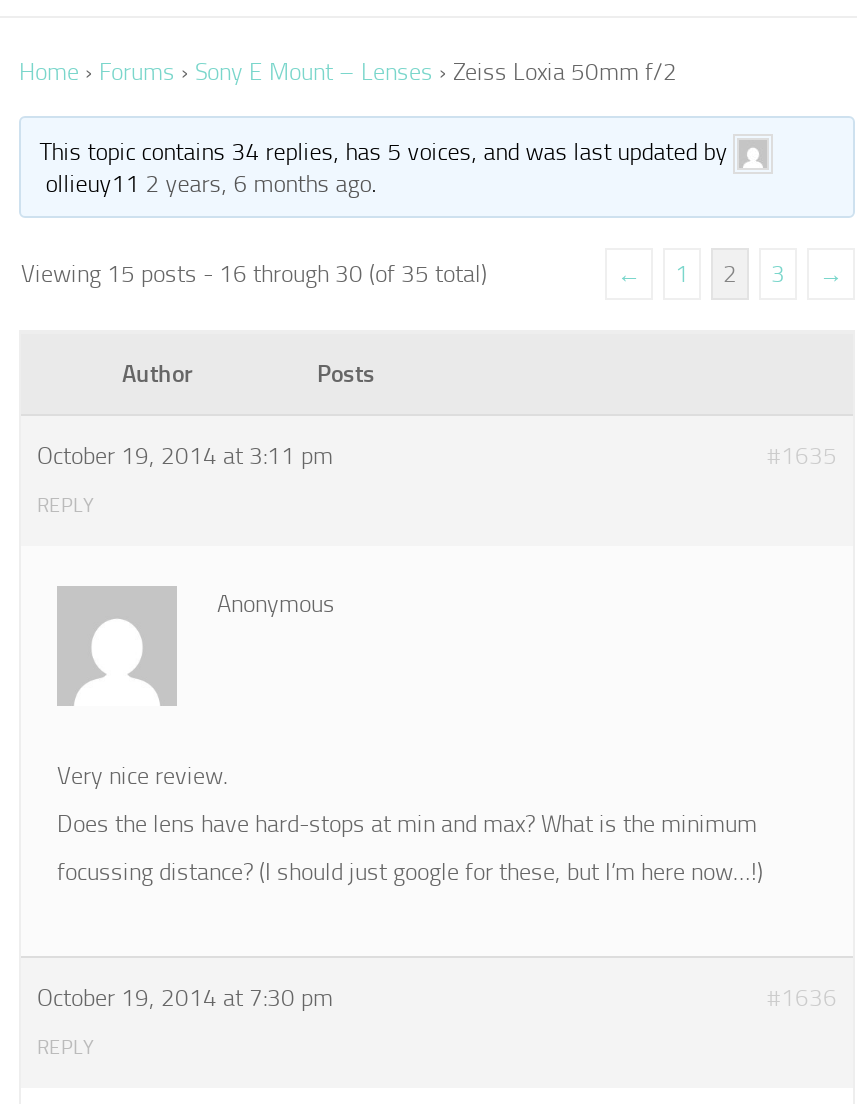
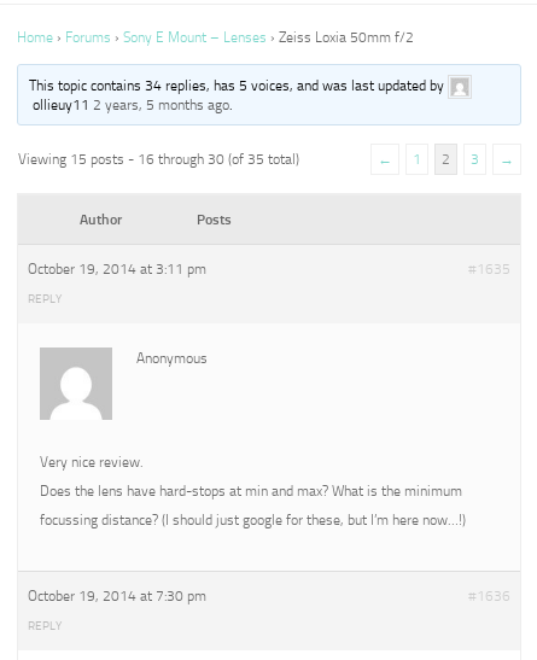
- ollieuy11 2 years, 6 months ago
+ ollieuy11 2 years, 5 months ago
